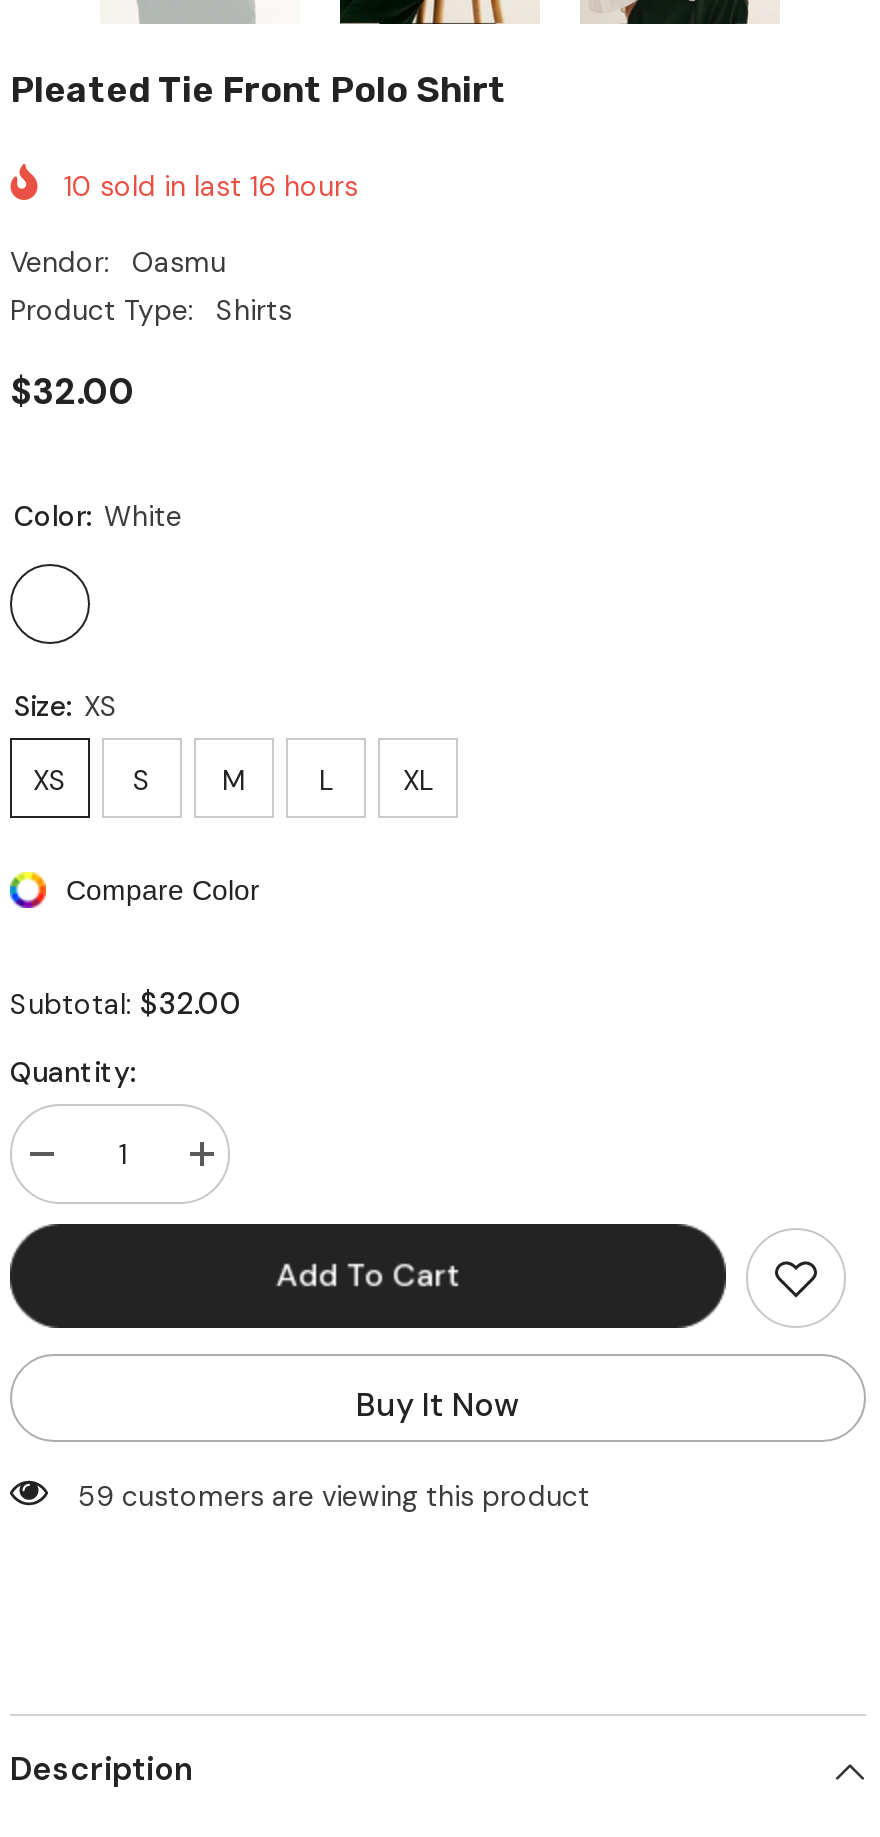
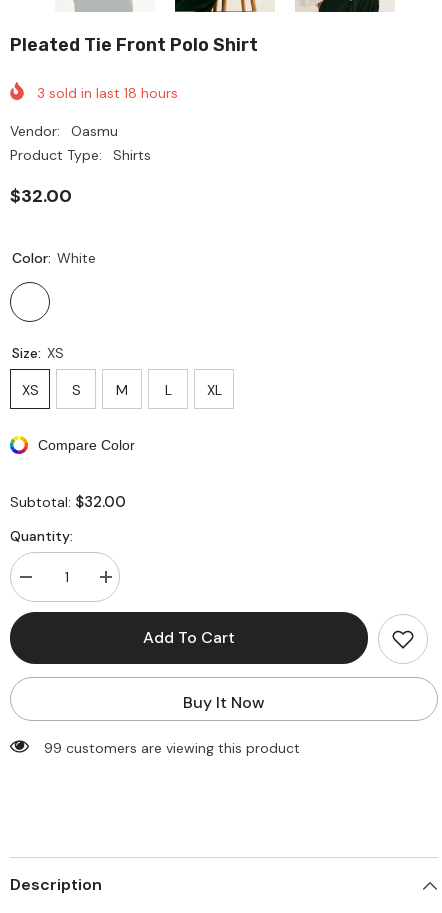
- 10 sold in last 16 hours
+ 3 sold in last 18 hours

- 59 customers are viewing this product
+ 99 customers are viewing this product
